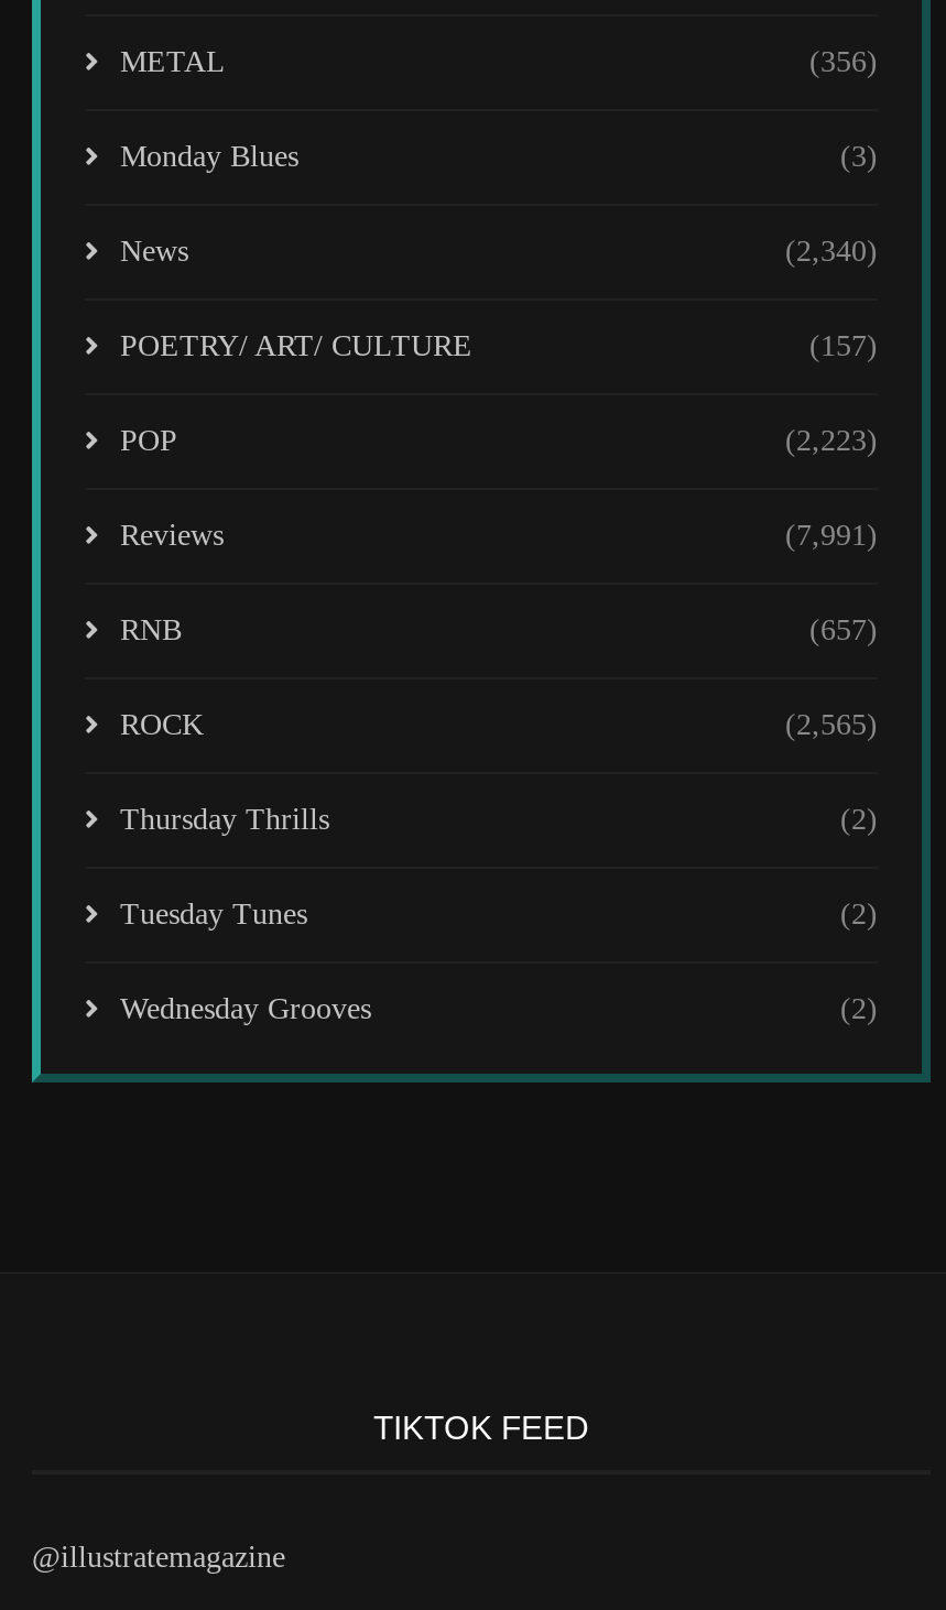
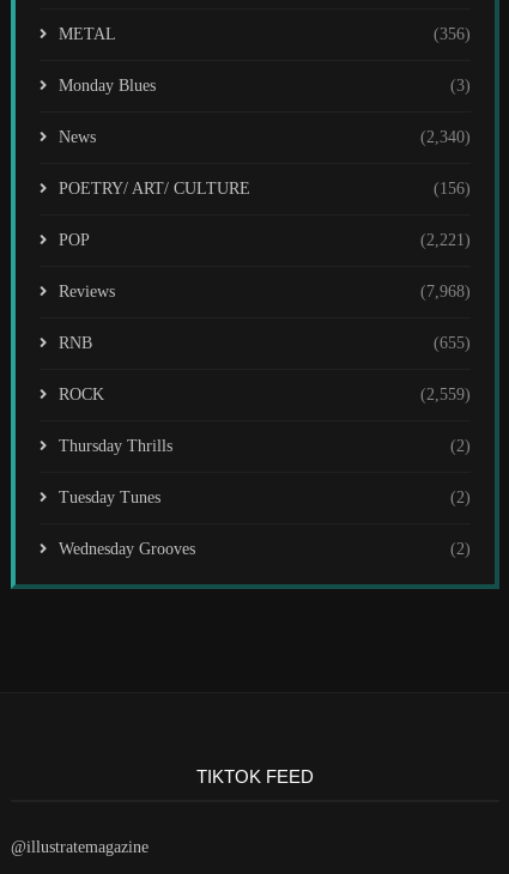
- (157)
+ (156)

- (2,223)
+ (2,221)

- (7,991)
+ (7,968)

- (657)
+ (655)

- (2,565)
+ (2,559)
